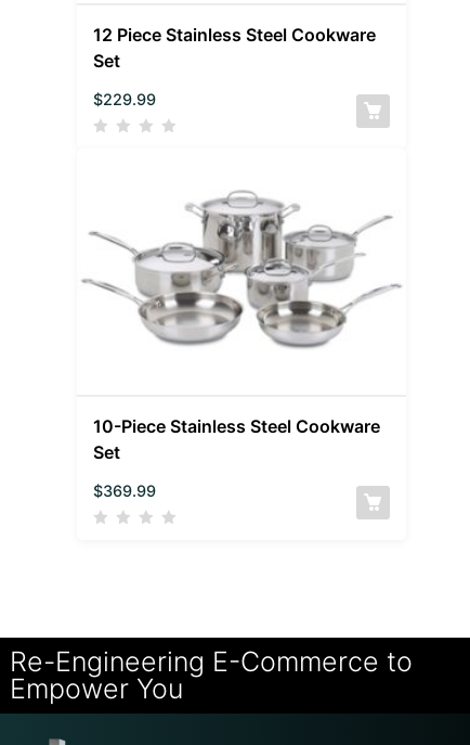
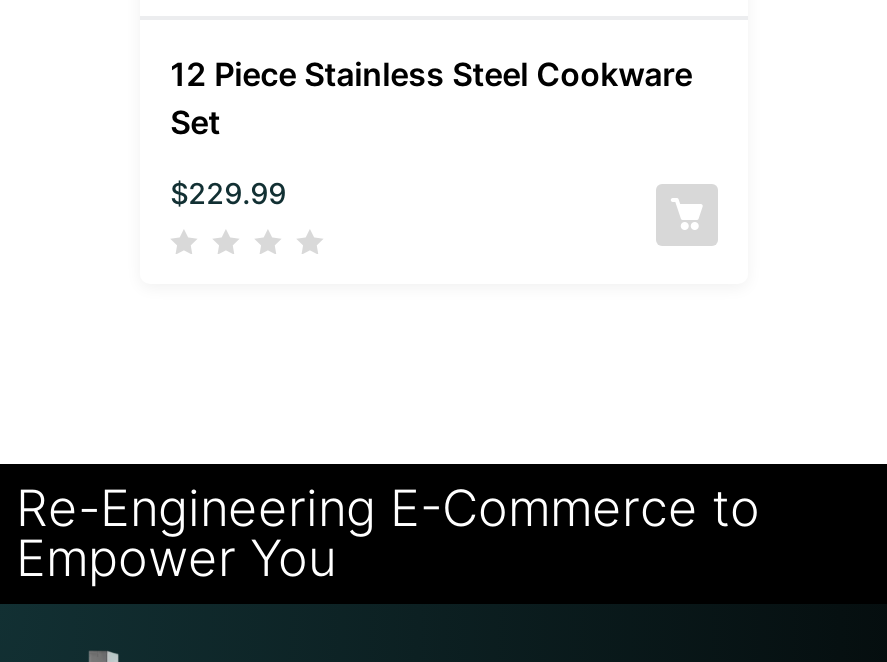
- [image]

- 10-Piece Stainless Steel Cookware
- Set
- $369.99
